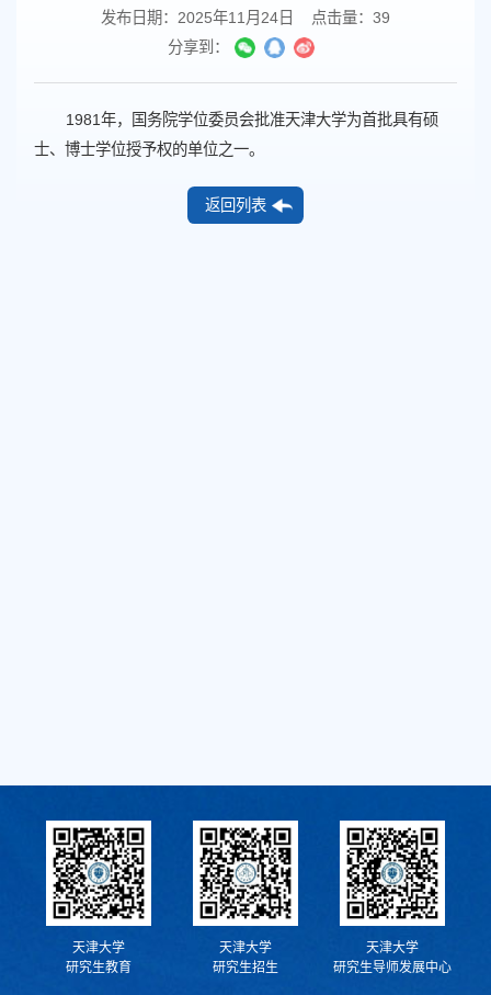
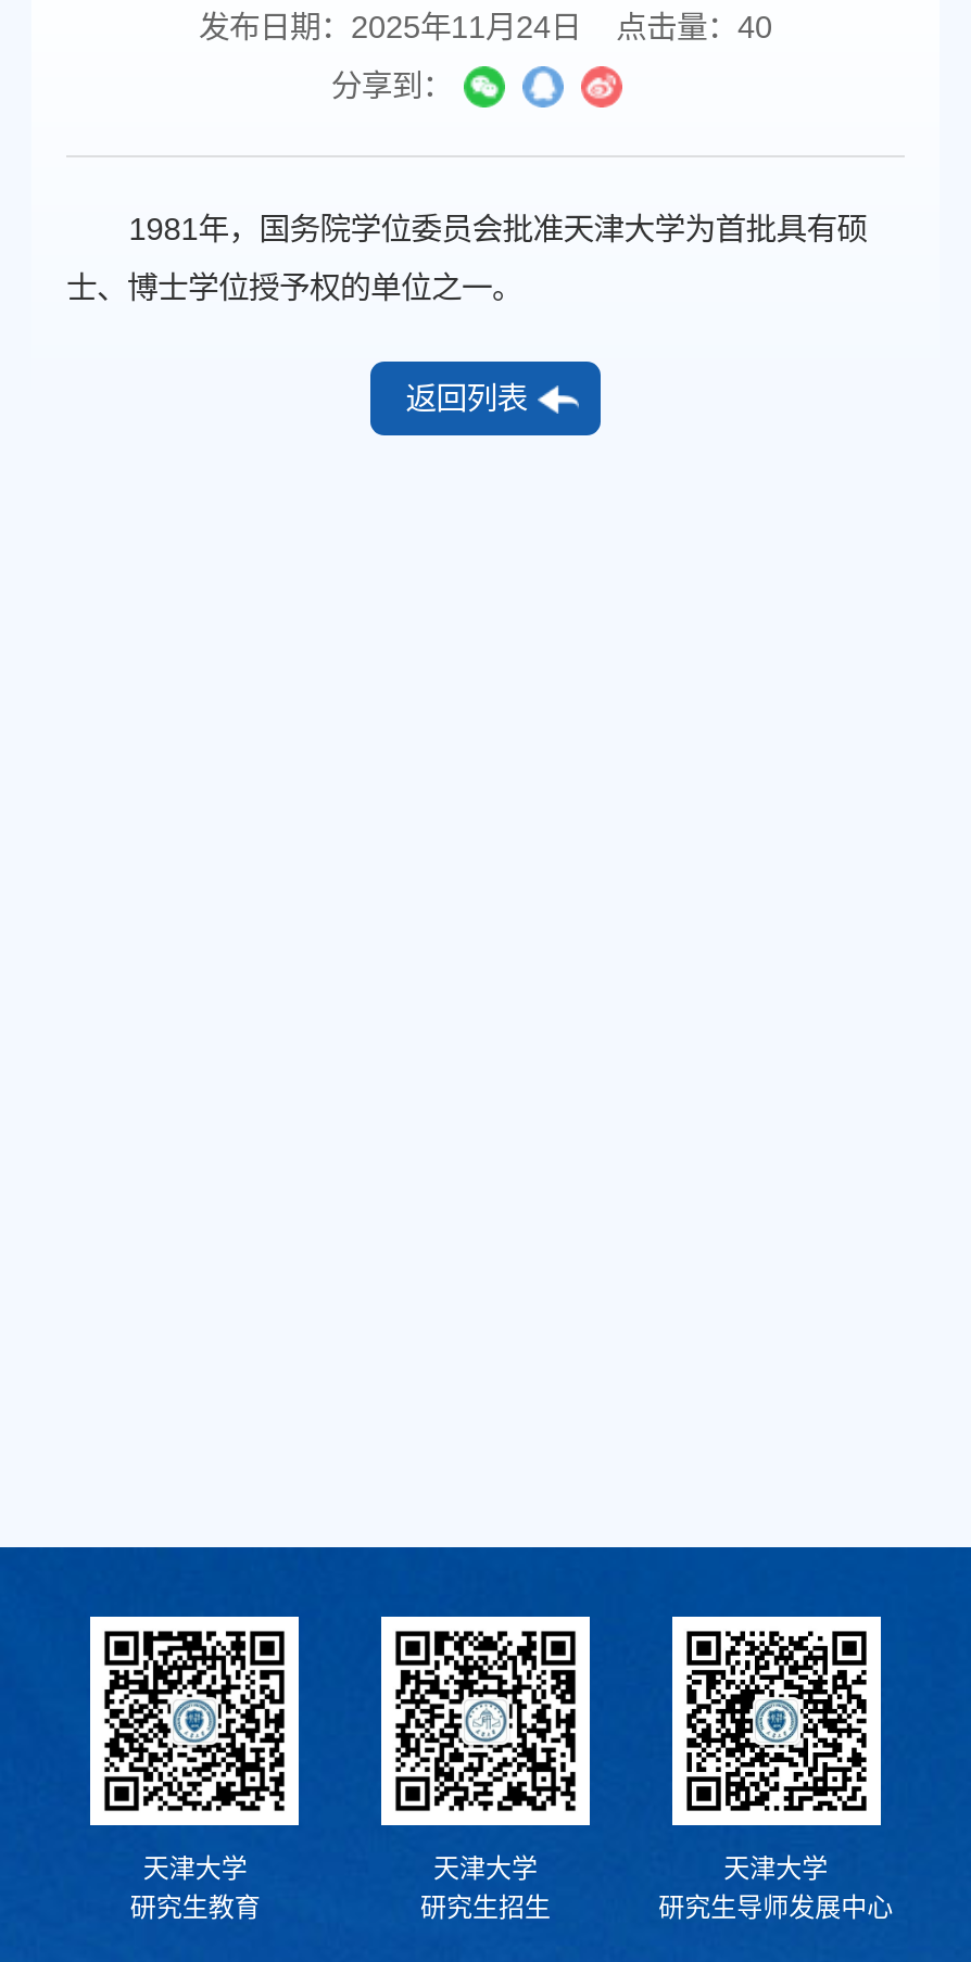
- 发布日期：2025年11月24日 点击量：39
+ 发布日期：2025年11月24日 点击量：40
